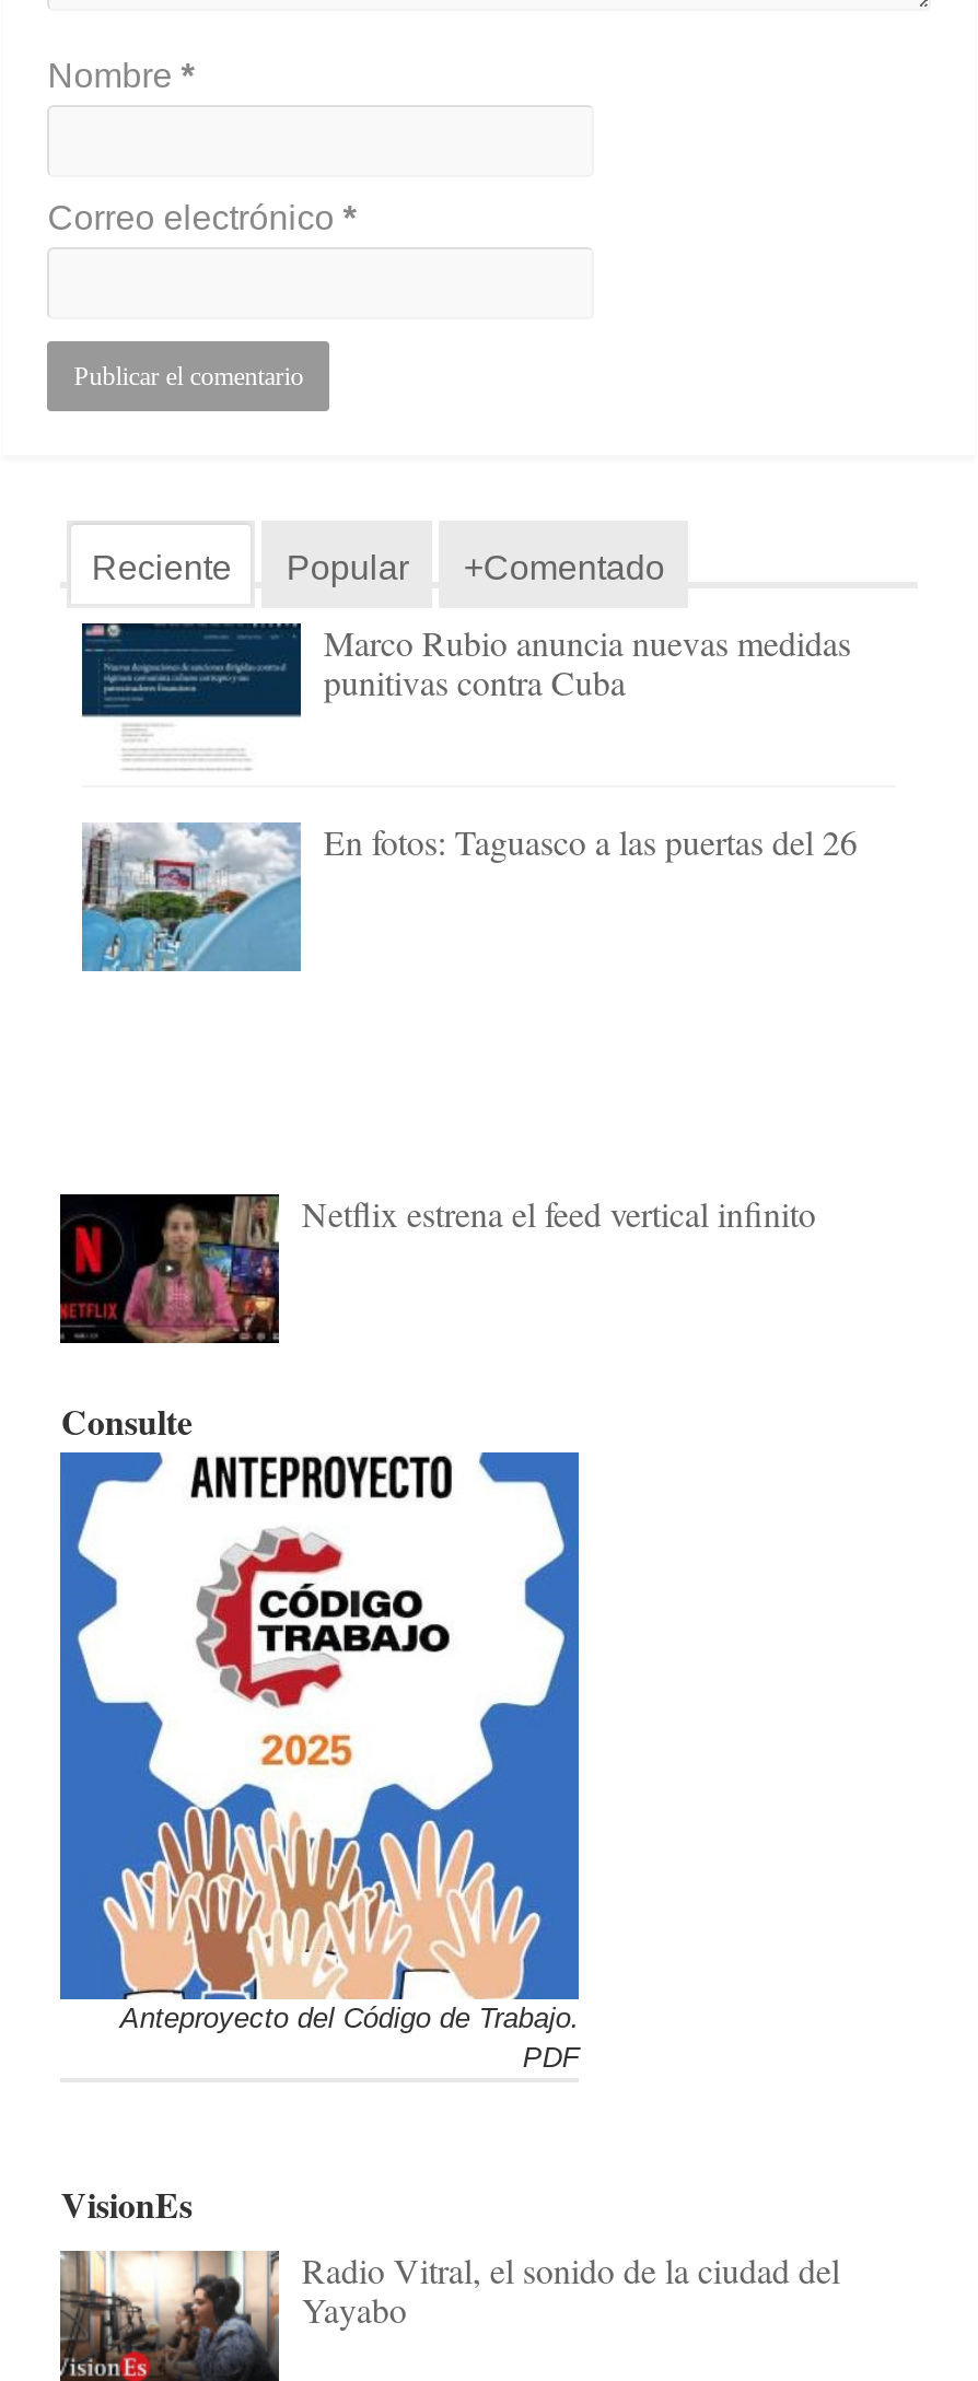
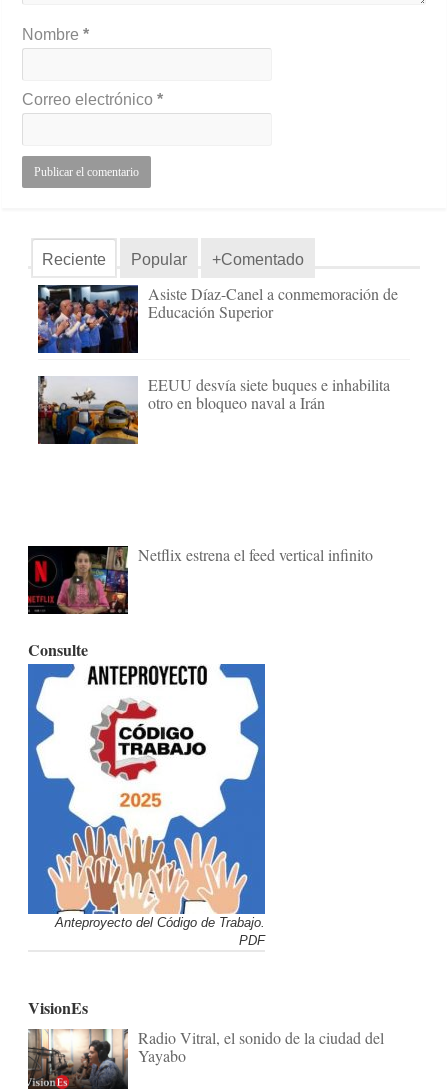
- [image]
- Marco Rubio anuncia nuevas medidas
- punitivas contra Cuba
+ [image]
+ Asiste Díaz-Canel a conmemoración de
+ Educación Superior

- [image]
- En fotos: Taguasco a las puertas del 26
+ [image]
+ EEUU desvía siete buques e inhabilita
+ otro en bloqueo naval a Irán
